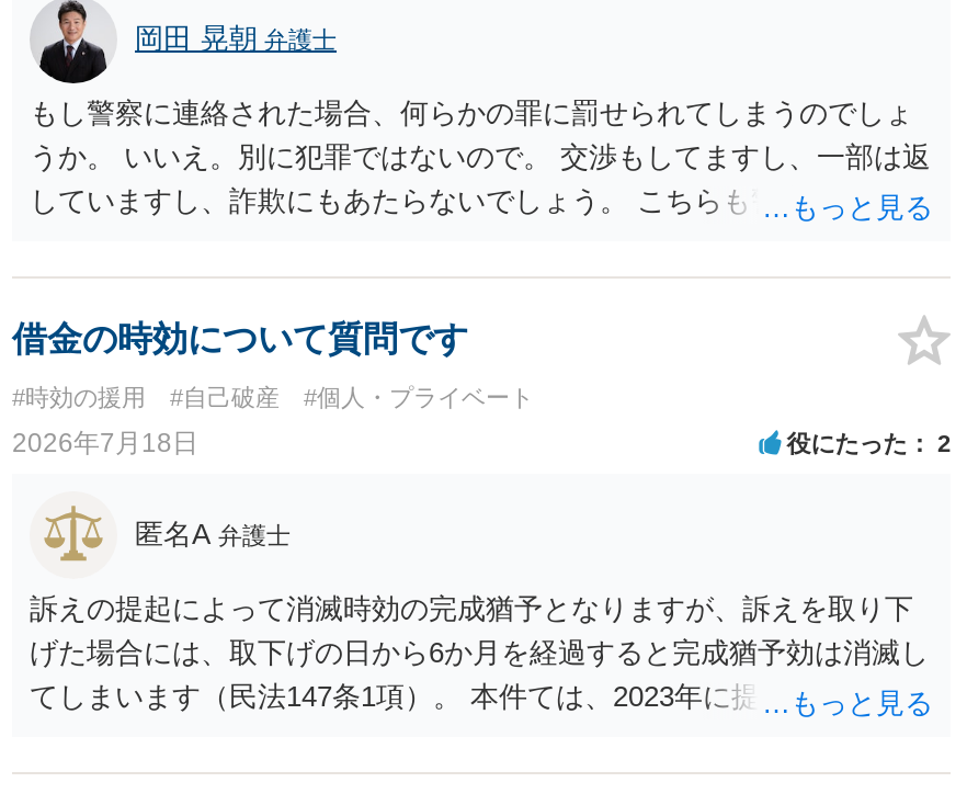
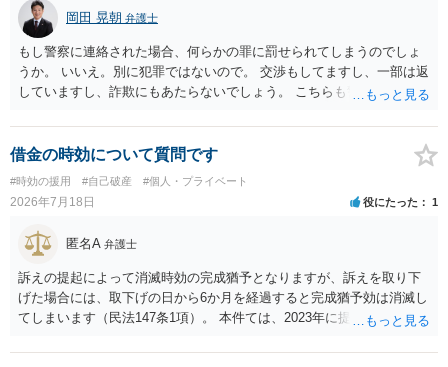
- 役にたった 2
+ 役にたった 1
